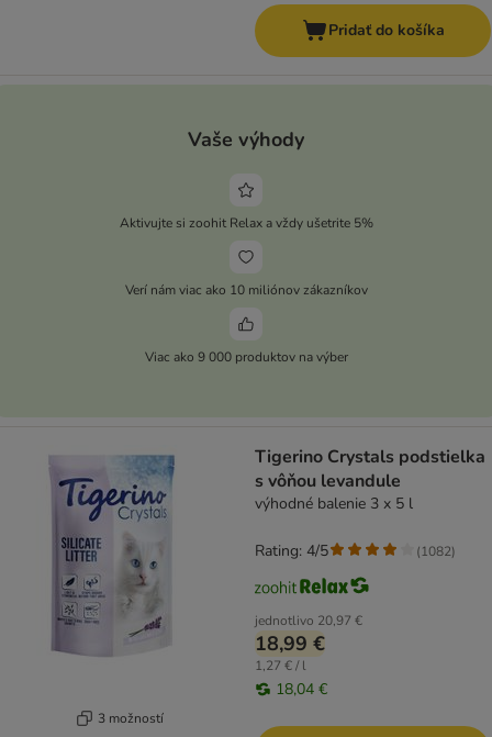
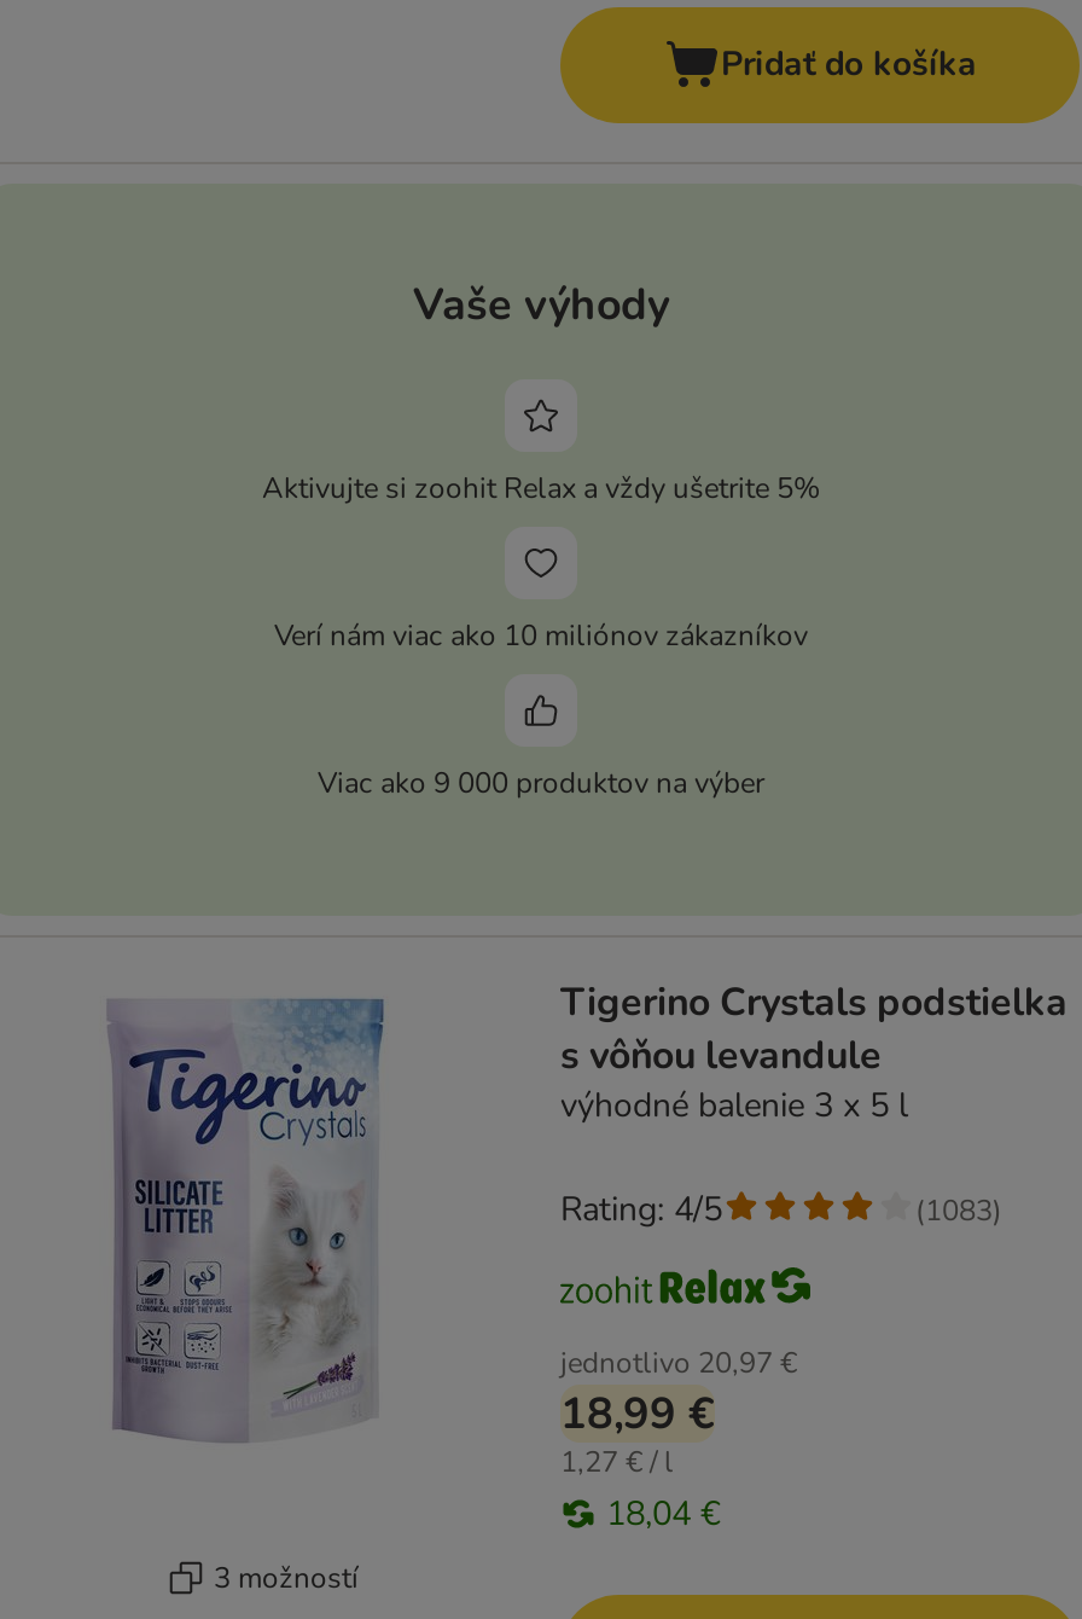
- (1082)
+ (1083)
